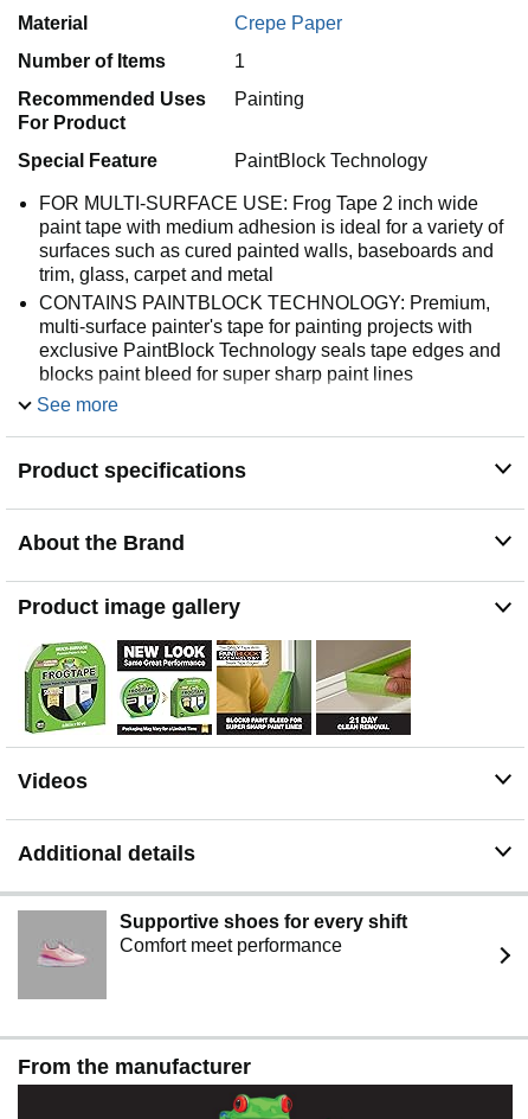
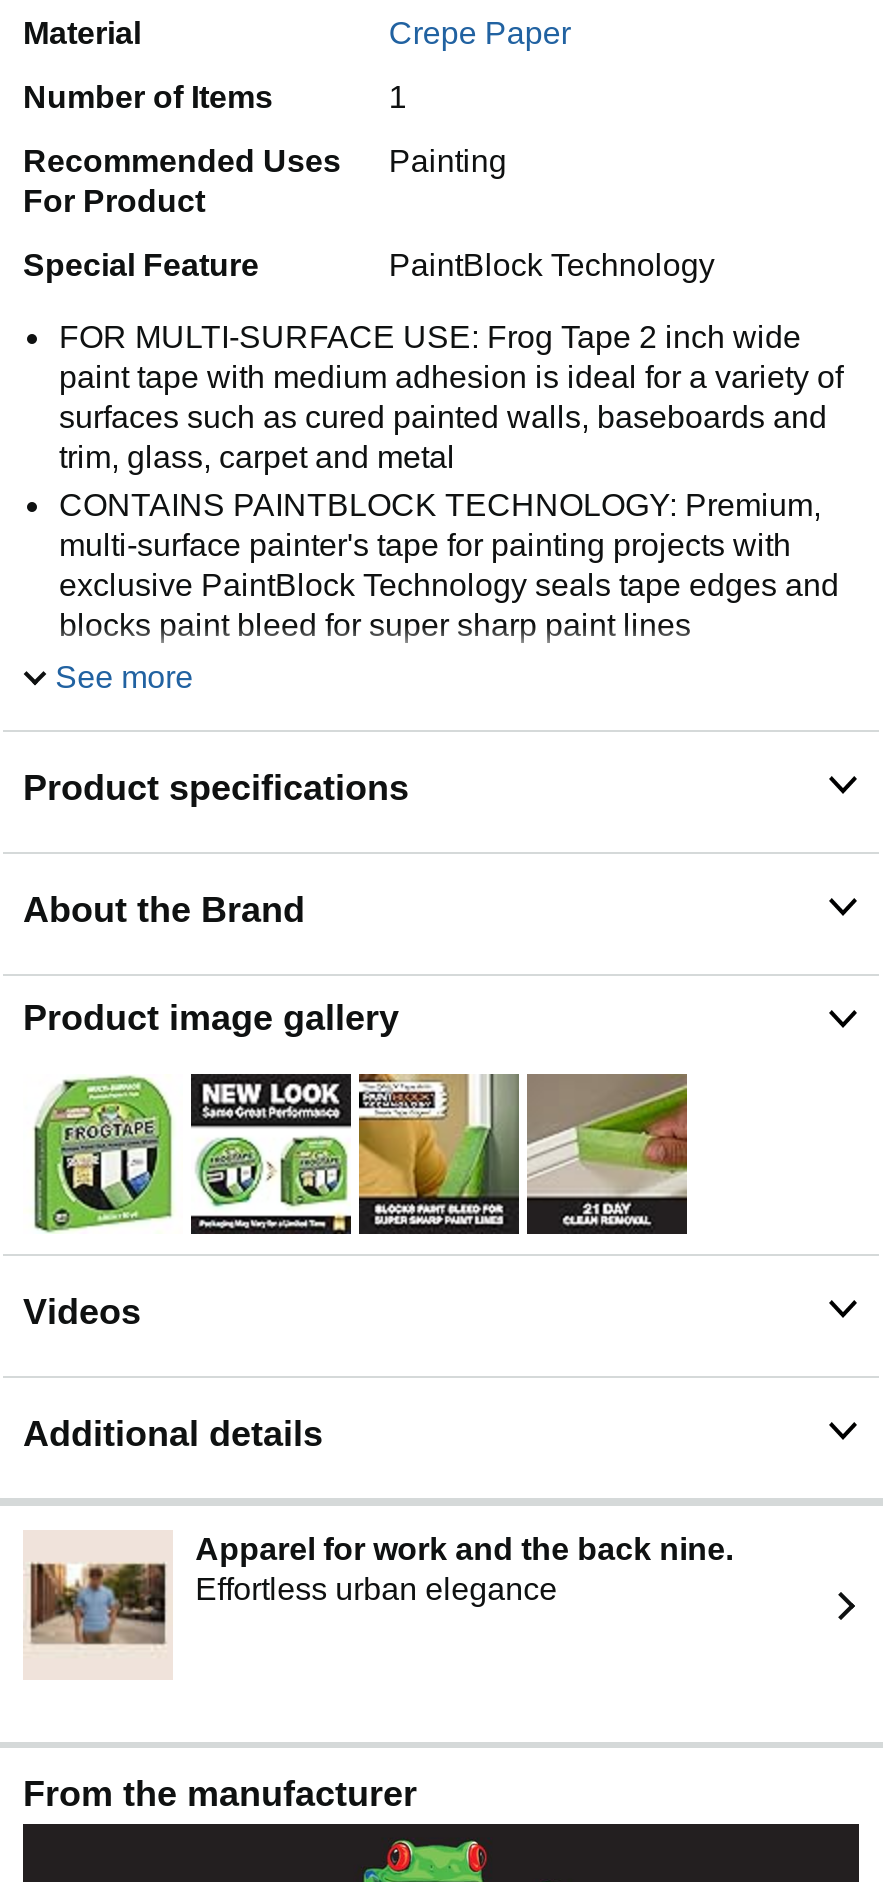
- [image]
- Supportive shoes for every shift
- Comfort meet performance
+ [image]
+ Apparel for work and the back nine.
+ Effortless urban elegance
